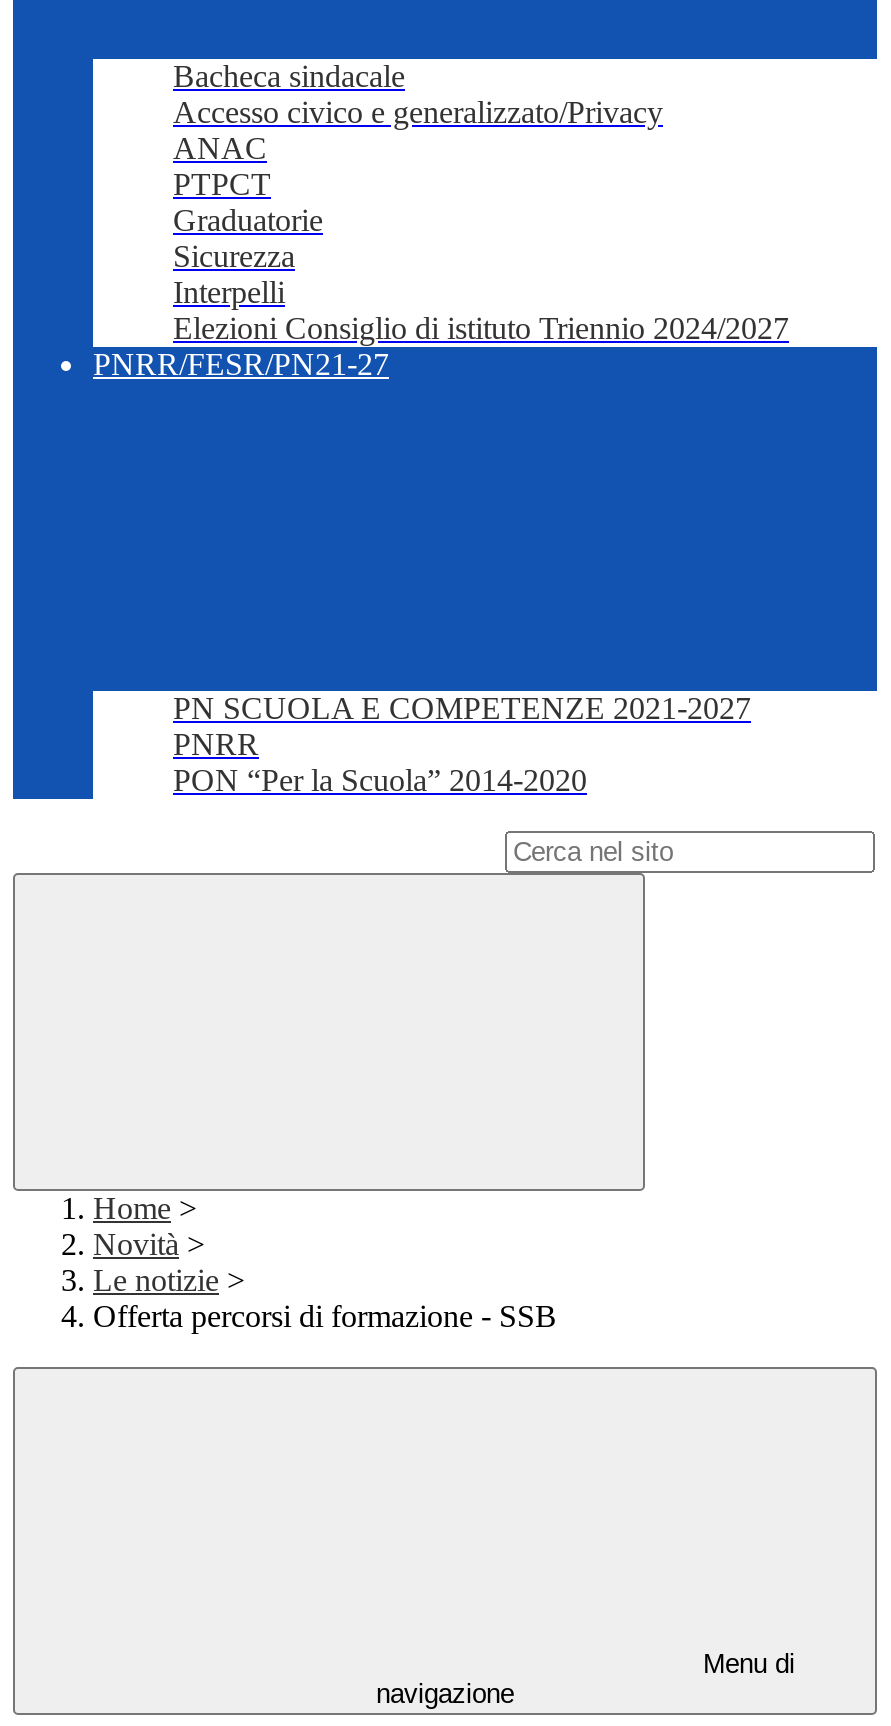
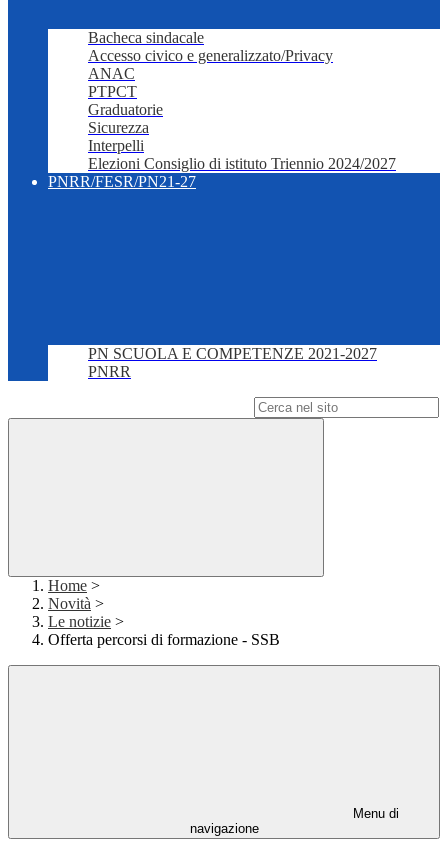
- PON “Per la Scuola” 2014-2020
